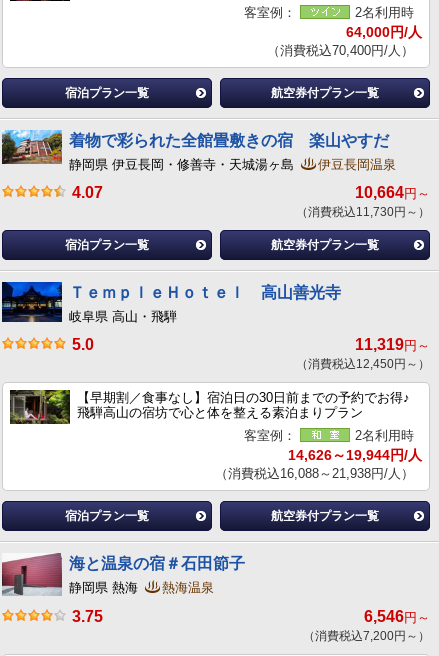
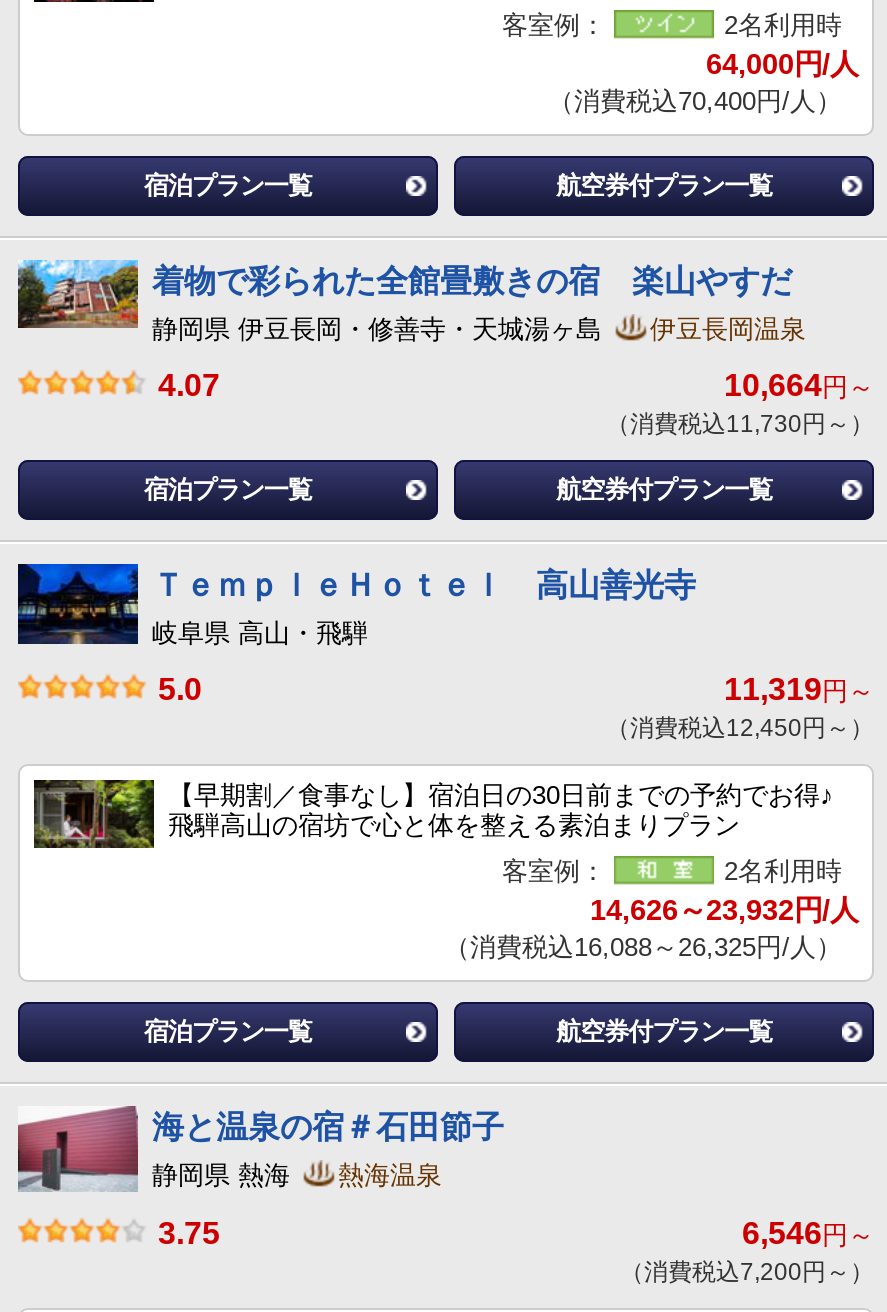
- 14,626～19,944円/人
+ 14,626～23,932円/人

- （消費税込16,088～21,938円/人）
+ （消費税込16,088～26,325円/人）
